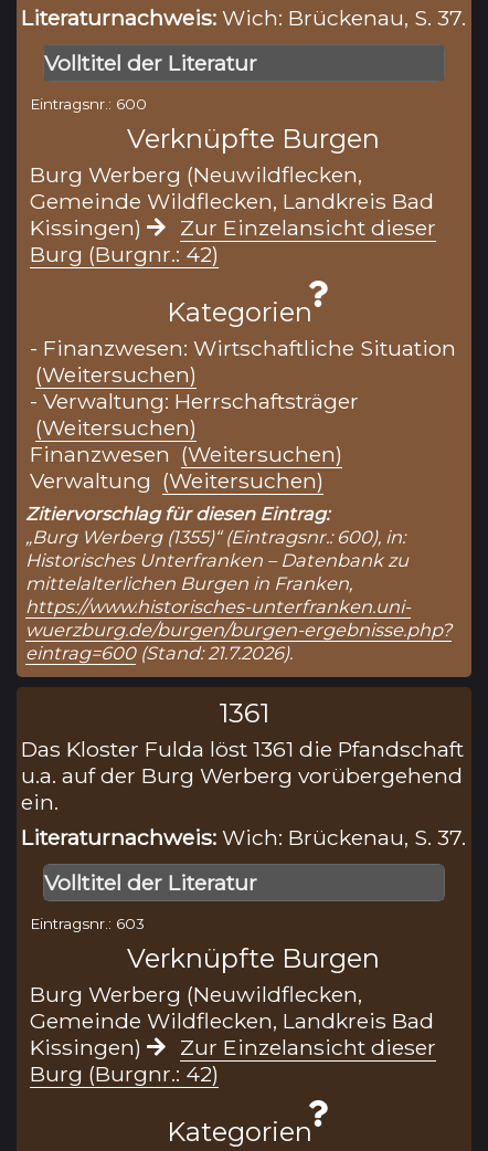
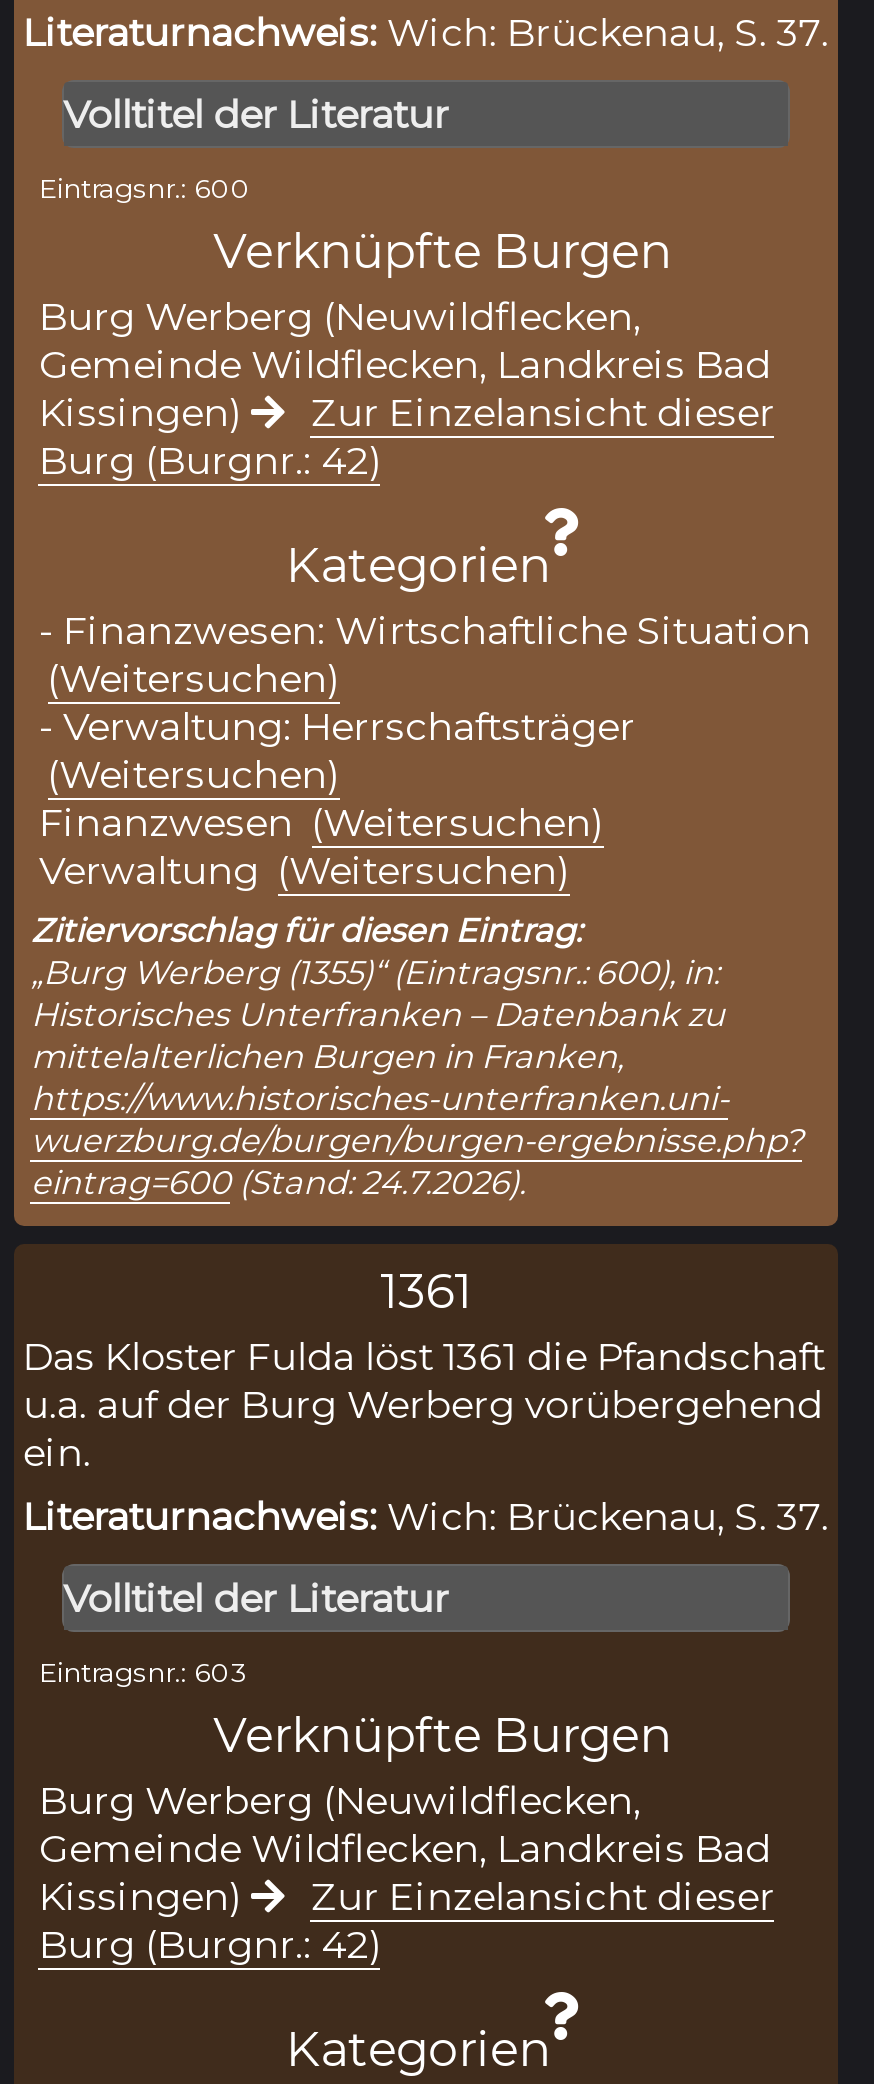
- eintrag=600(Stand: 21.7.2026).
+ eintrag=600(Stand: 24.7.2026).
